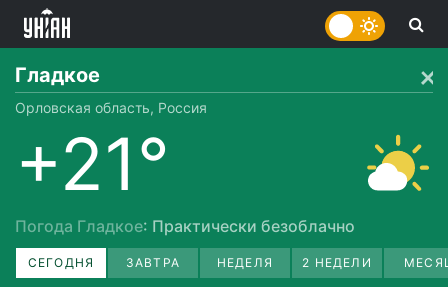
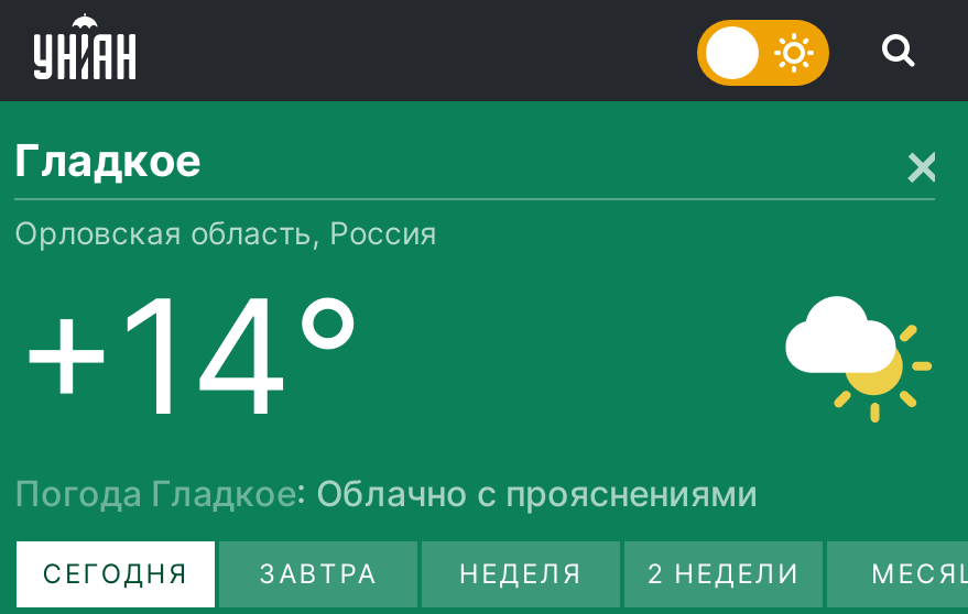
- [image]
- +21°
- Погода Гладкое: Практически безоблачно
+ [image]
+ +14°
+ Погода Гладкое: Облачно с прояснениями
